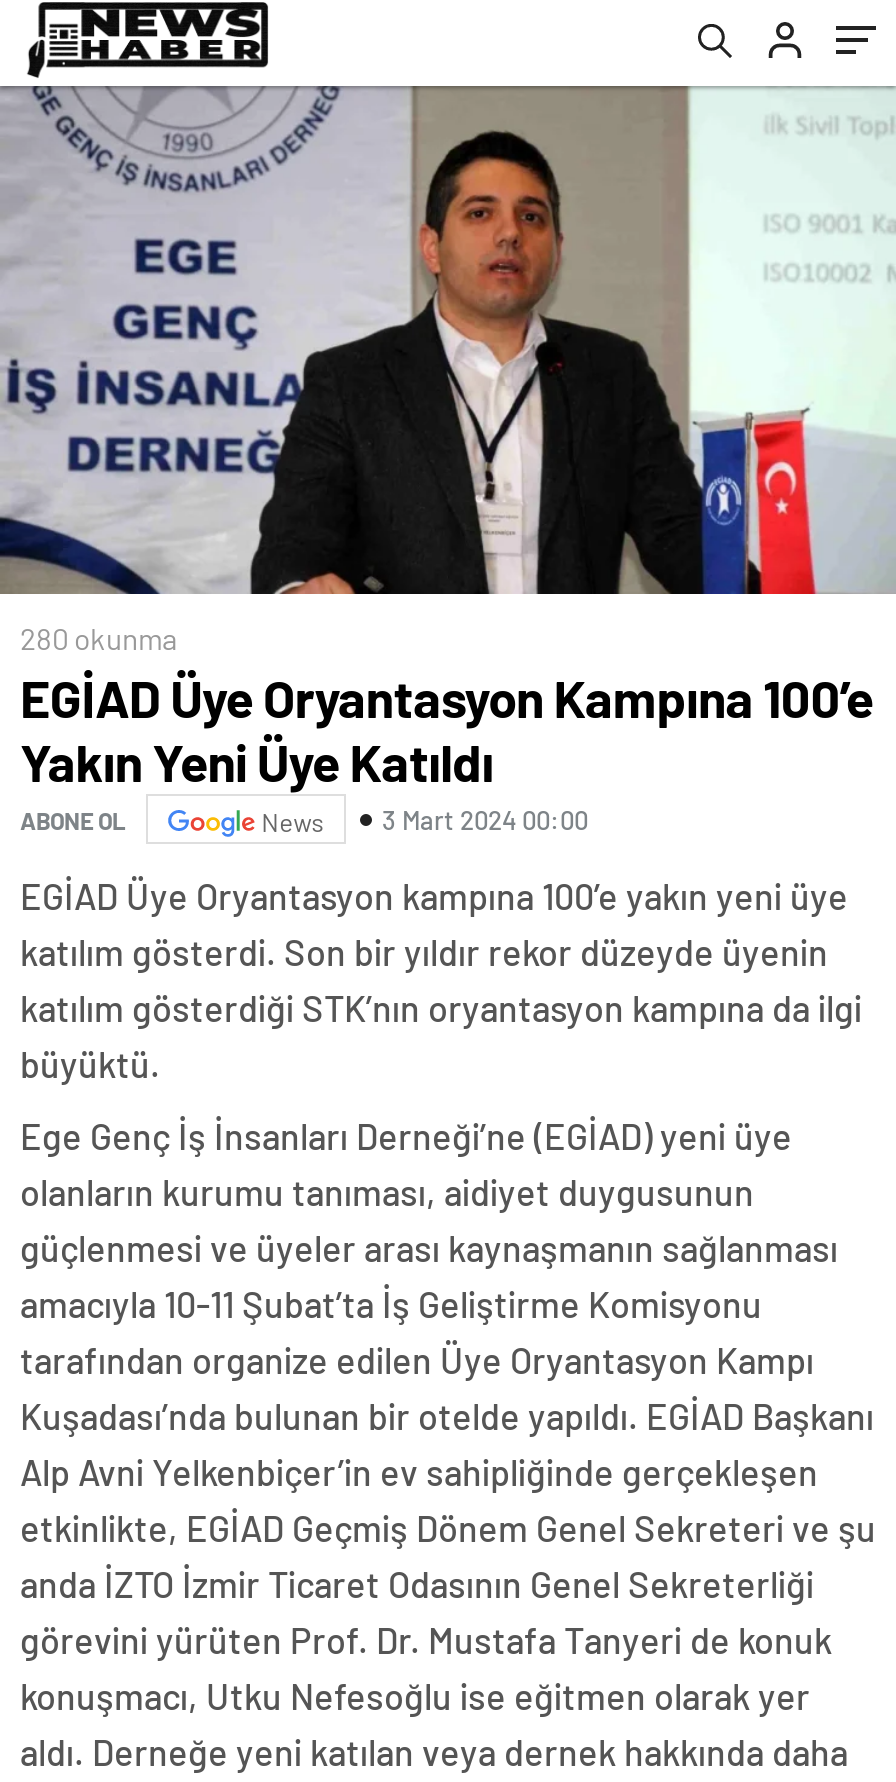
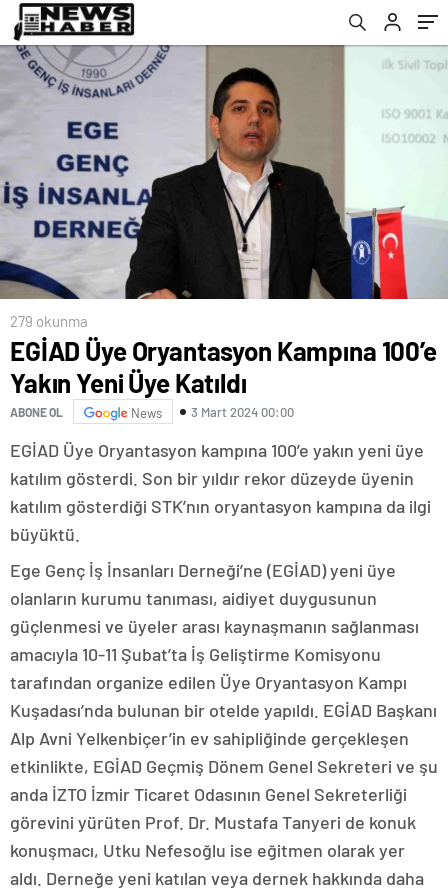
- 280 okunma
+ 279 okunma
